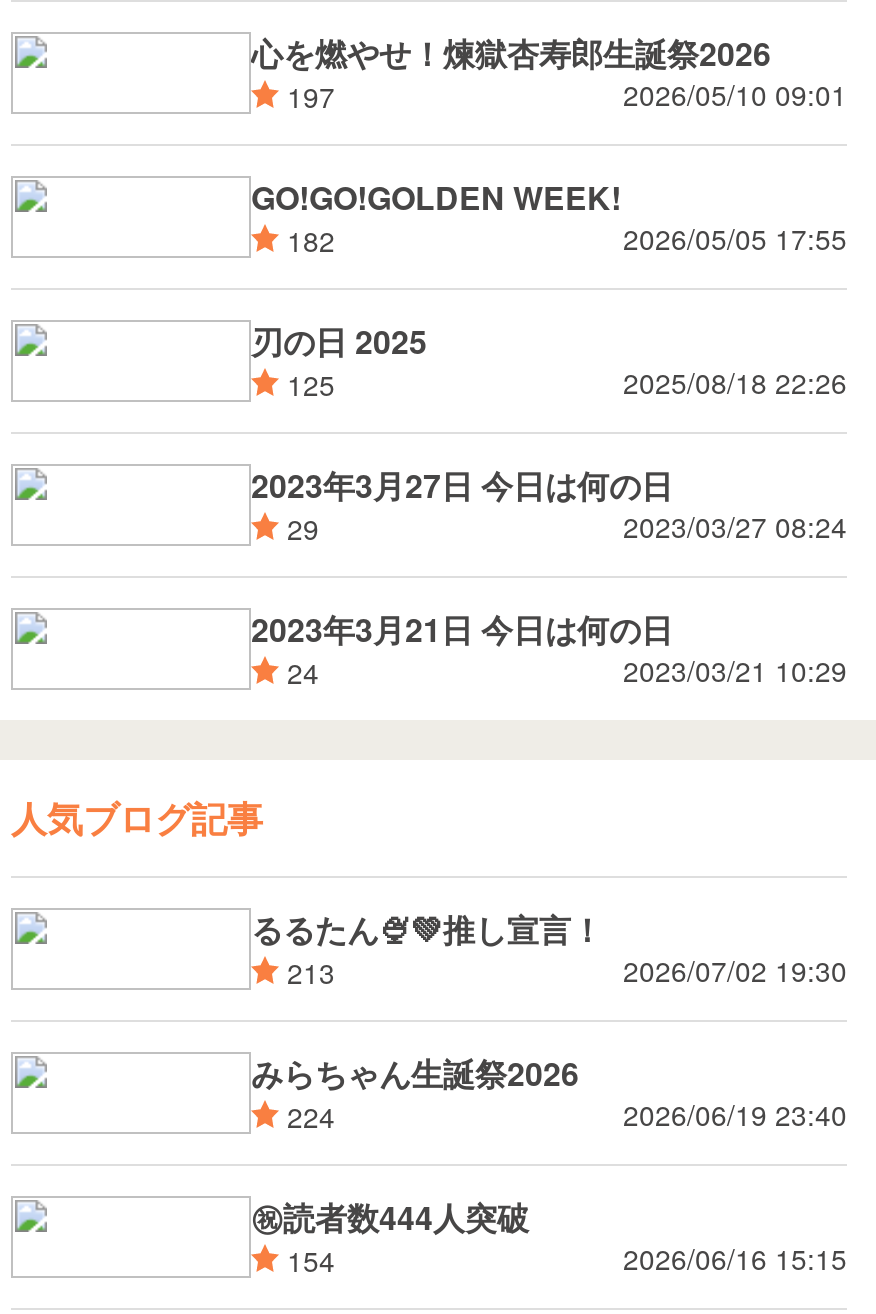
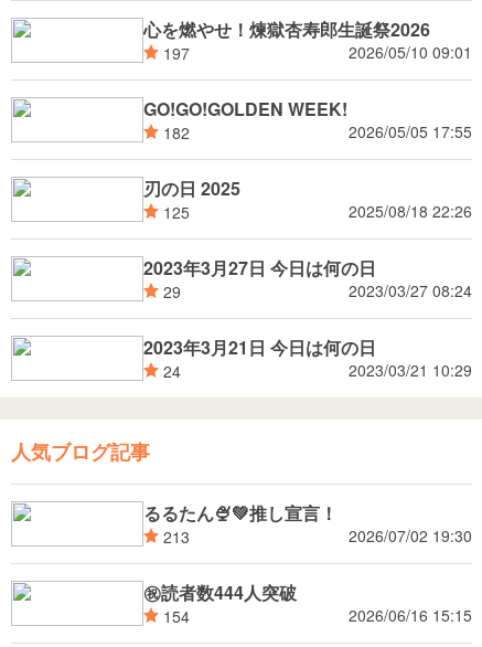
- みらちゃん生誕祭2026
- 224
- 2026/06/19 23:40
